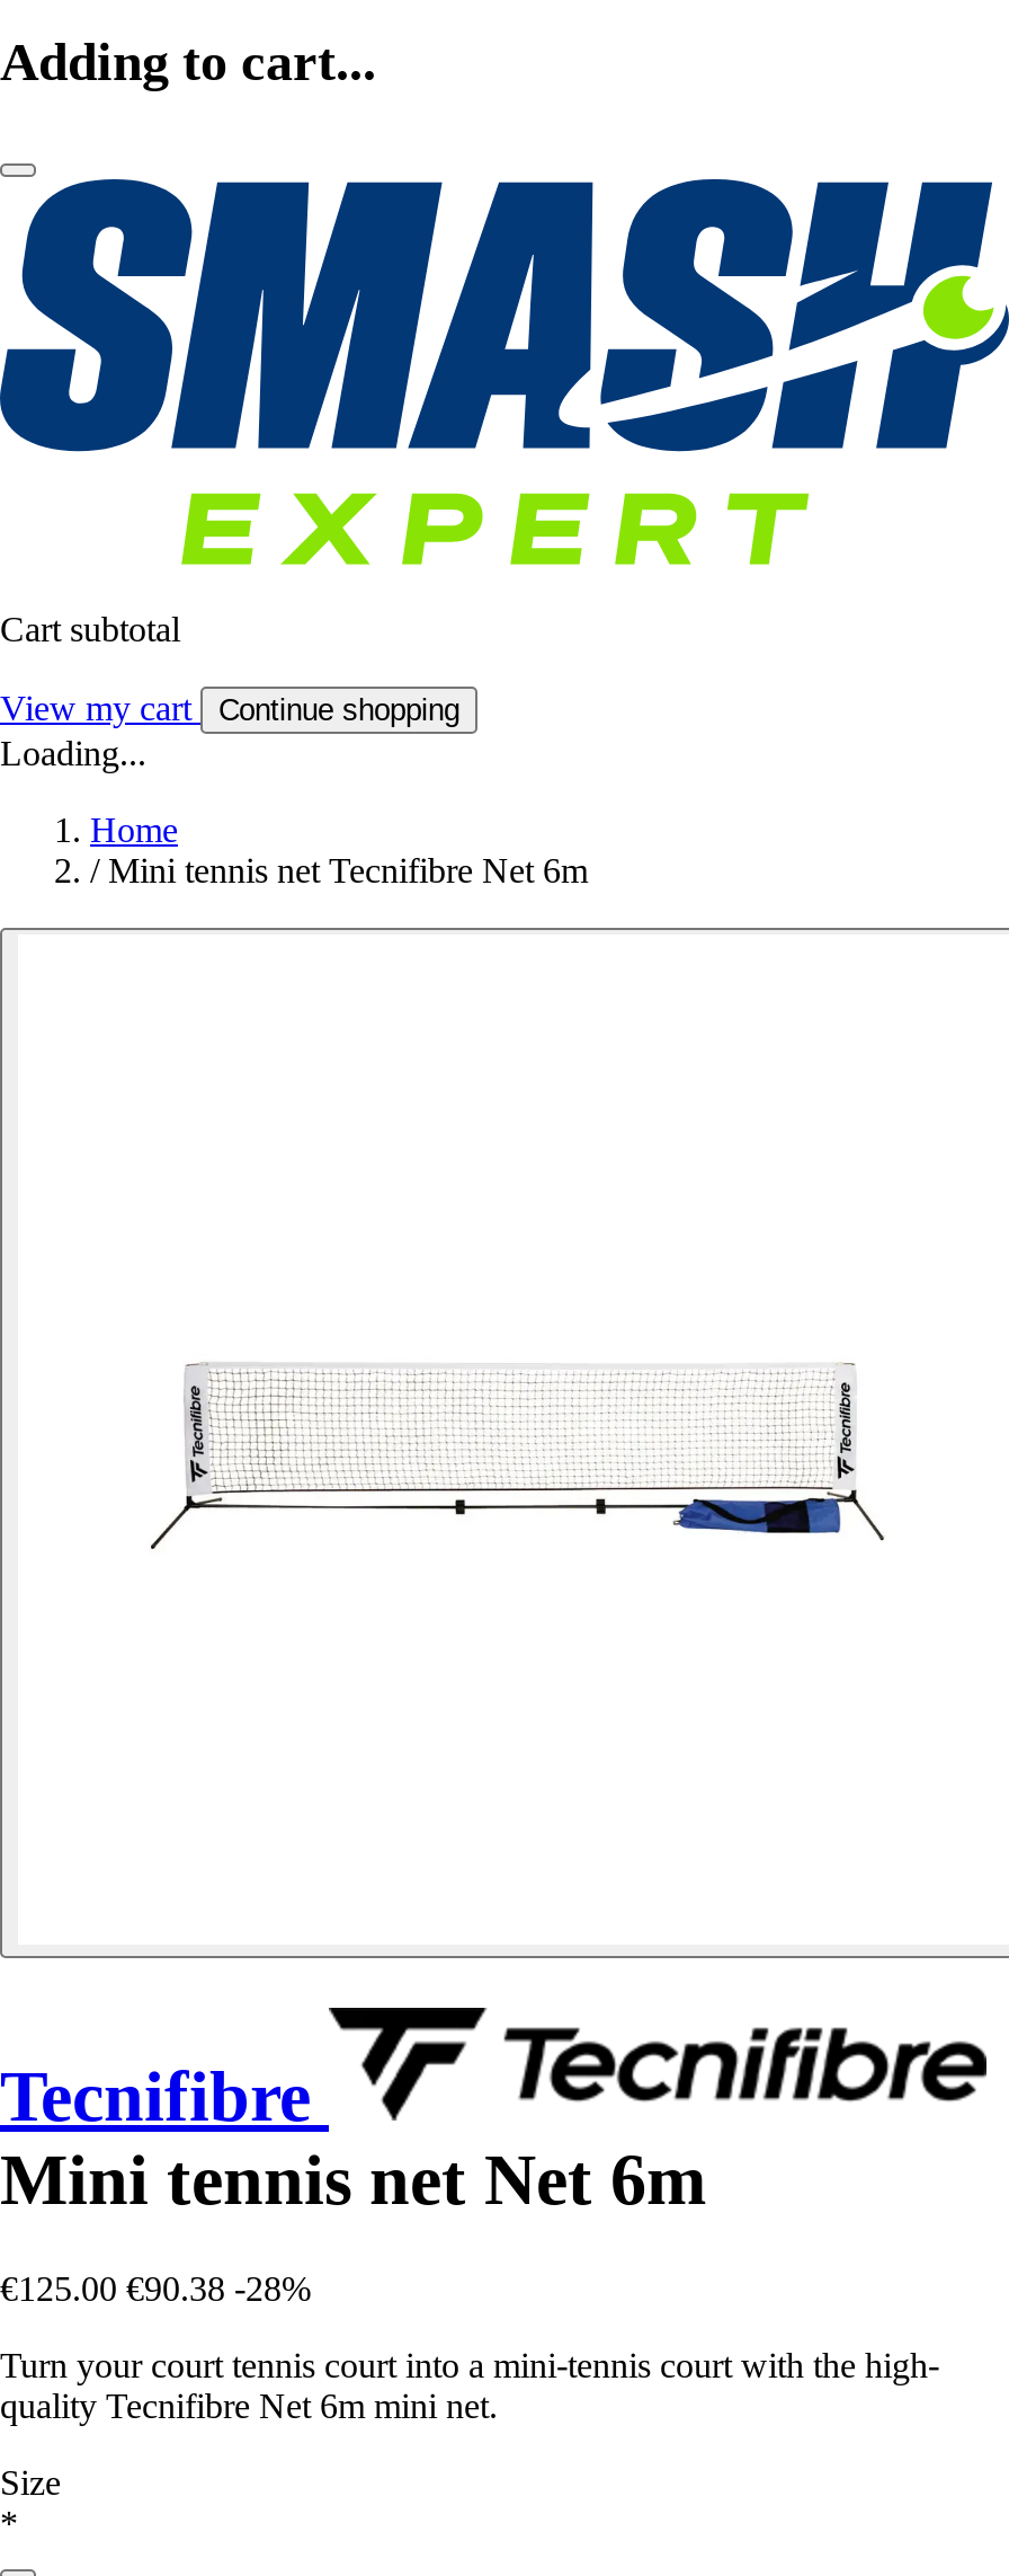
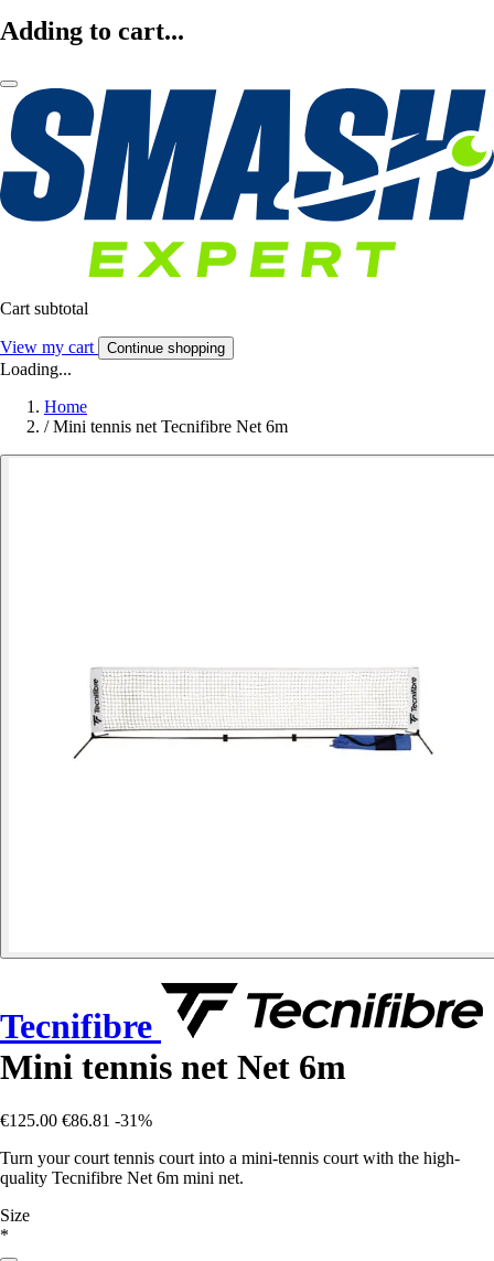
- €125.00 €90.38 -28%
+ €125.00 €86.81 -31%
